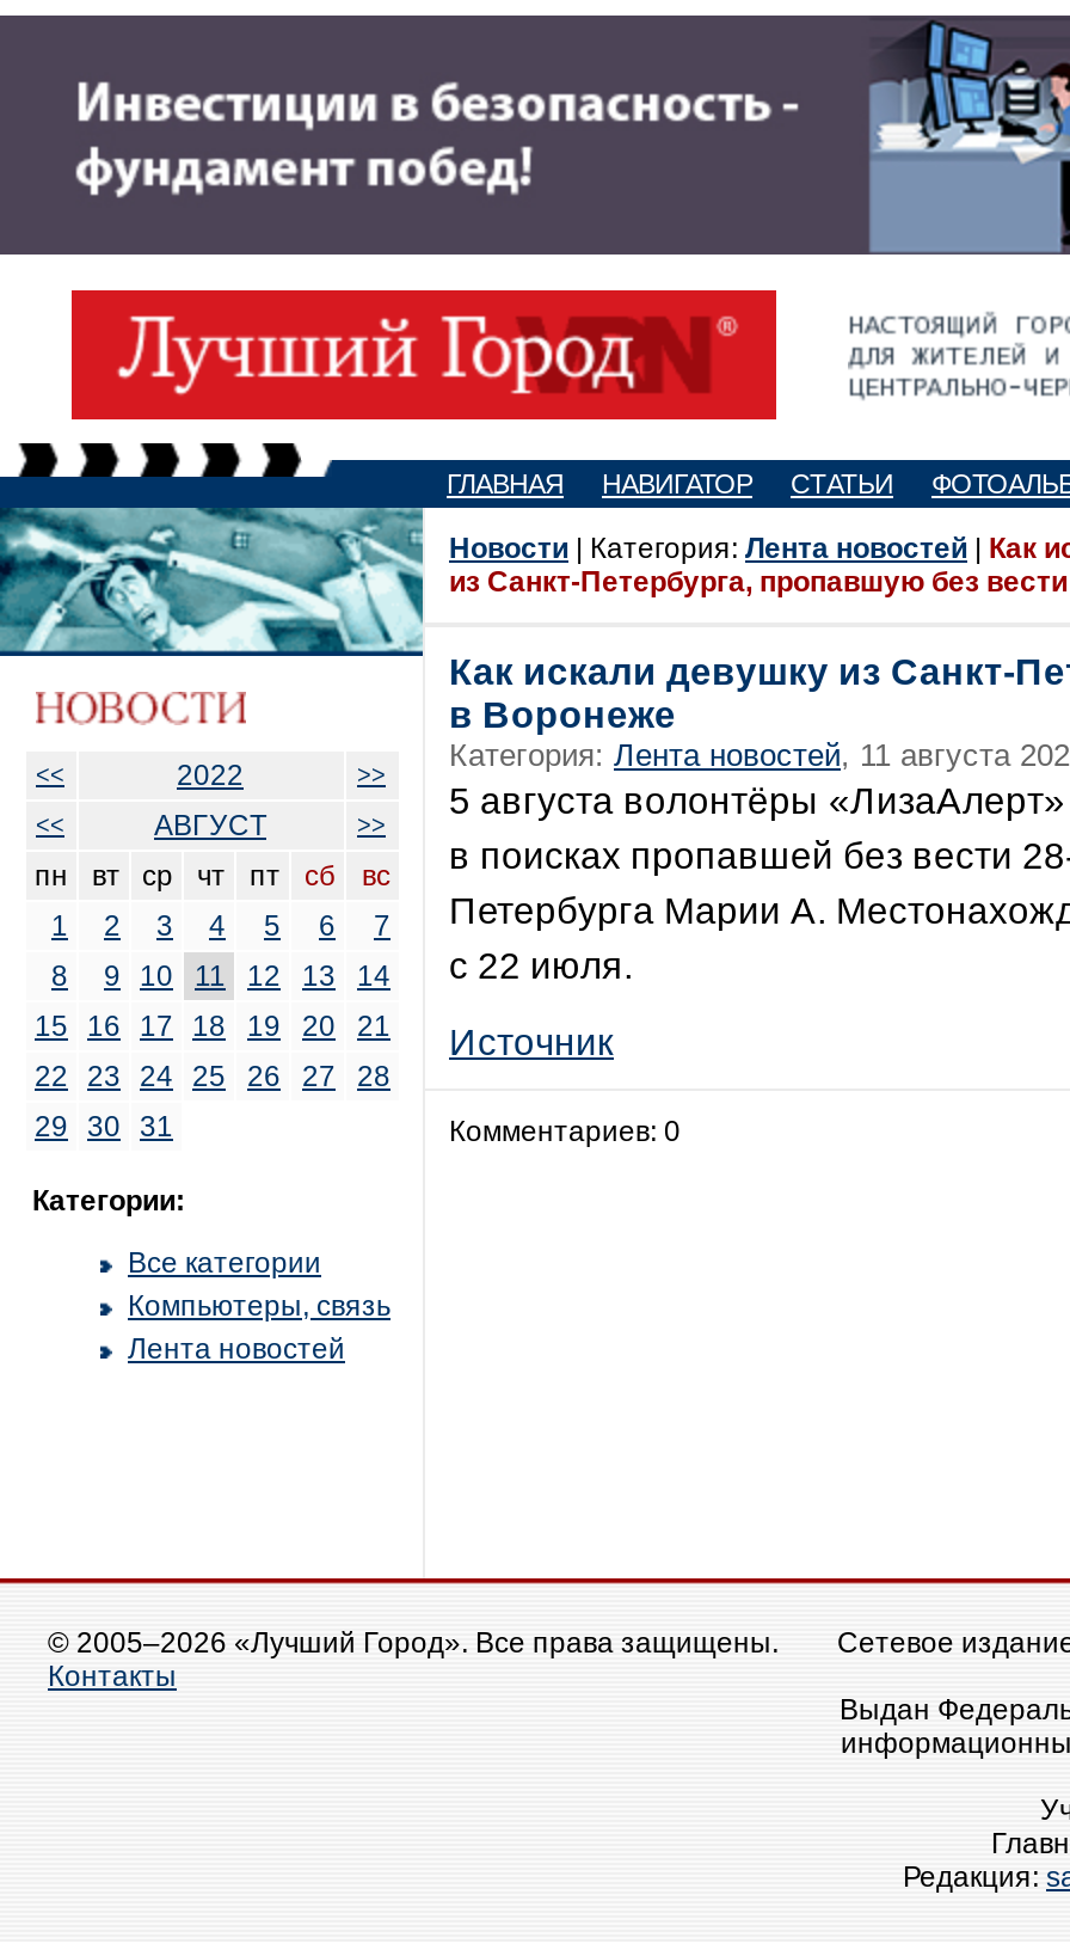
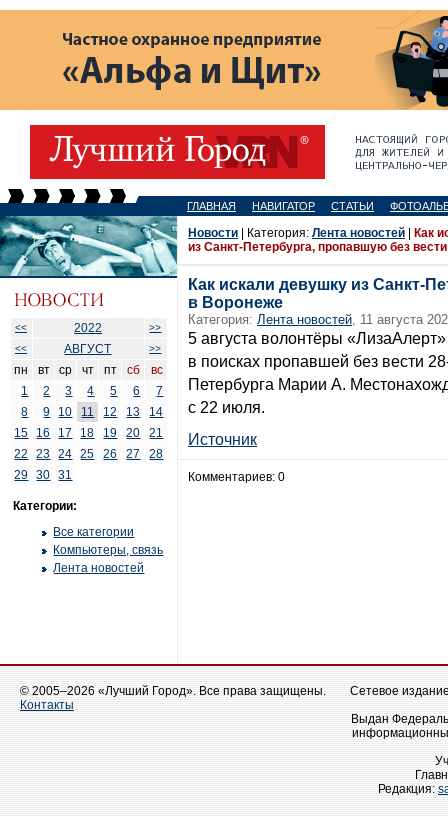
- [image]
+ [image]
